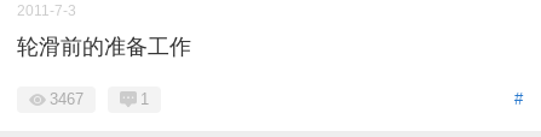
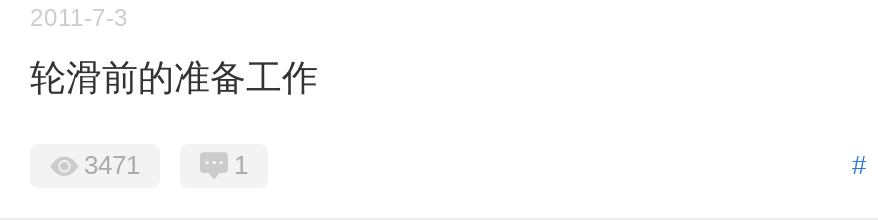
- 3467
+ 3471
